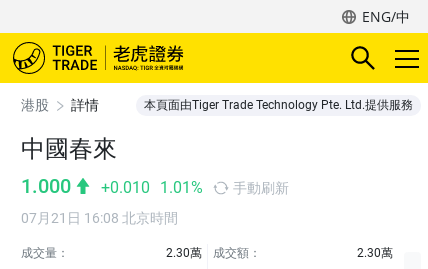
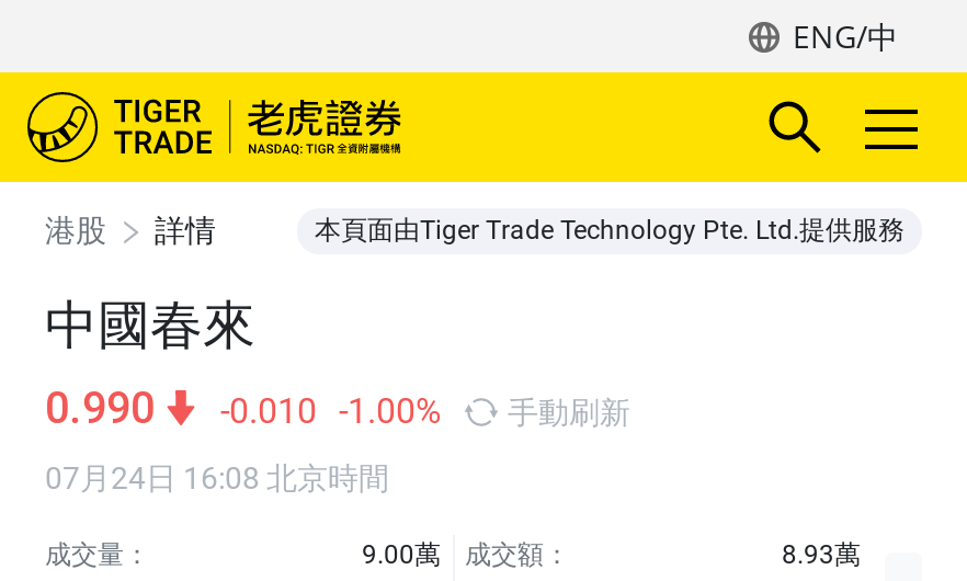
- 1.000
+ 0.990

- +0.010 1.01%
+ -0.010 -1.00%

- 07月21日 16:08 北京時間
+ 07月24日 16:08 北京時間

- 2.30萬 成交額：
+ 9.00萬 成交額：

- 2.30萬
+ 8.93萬
